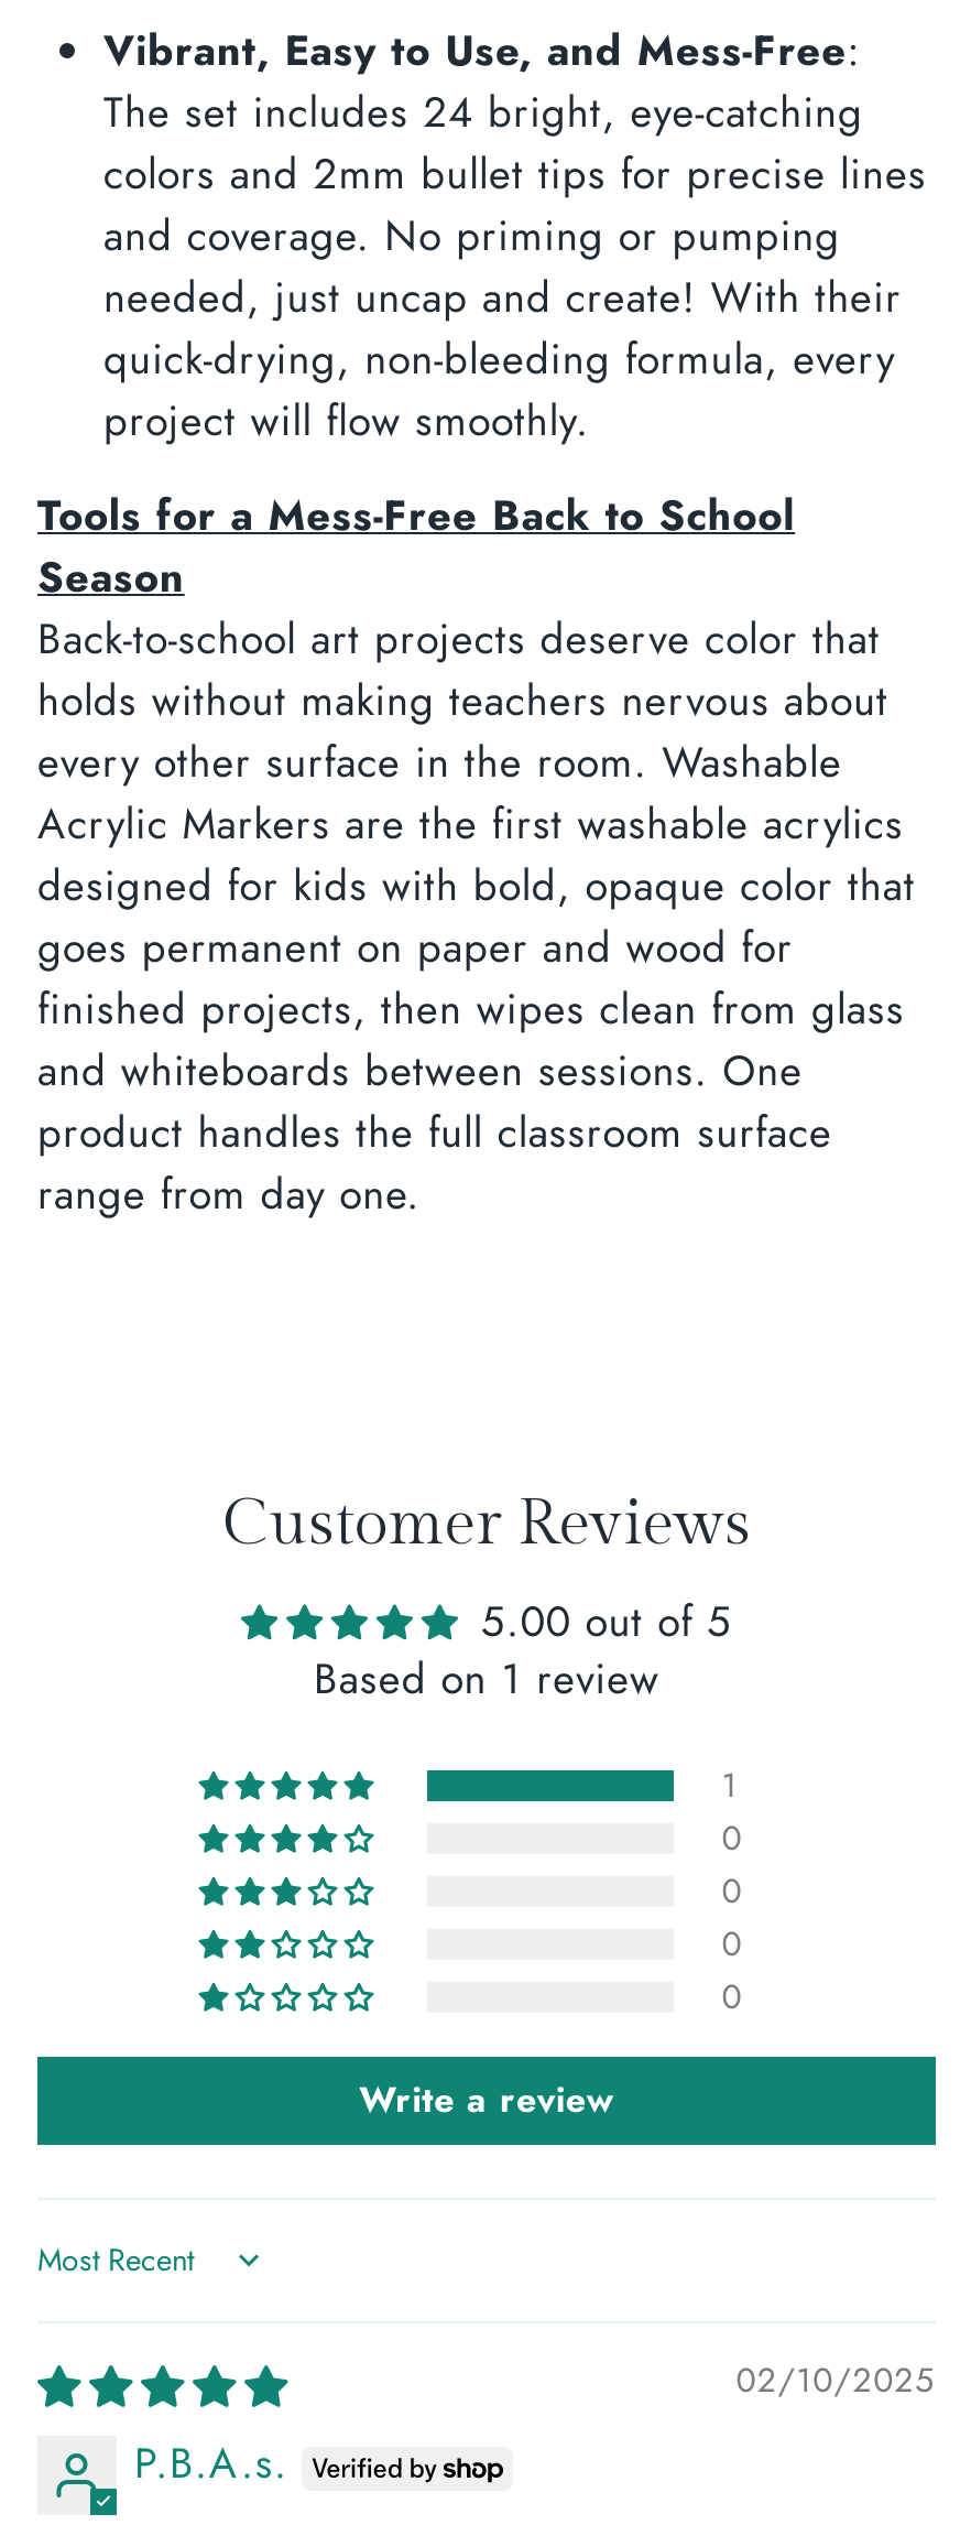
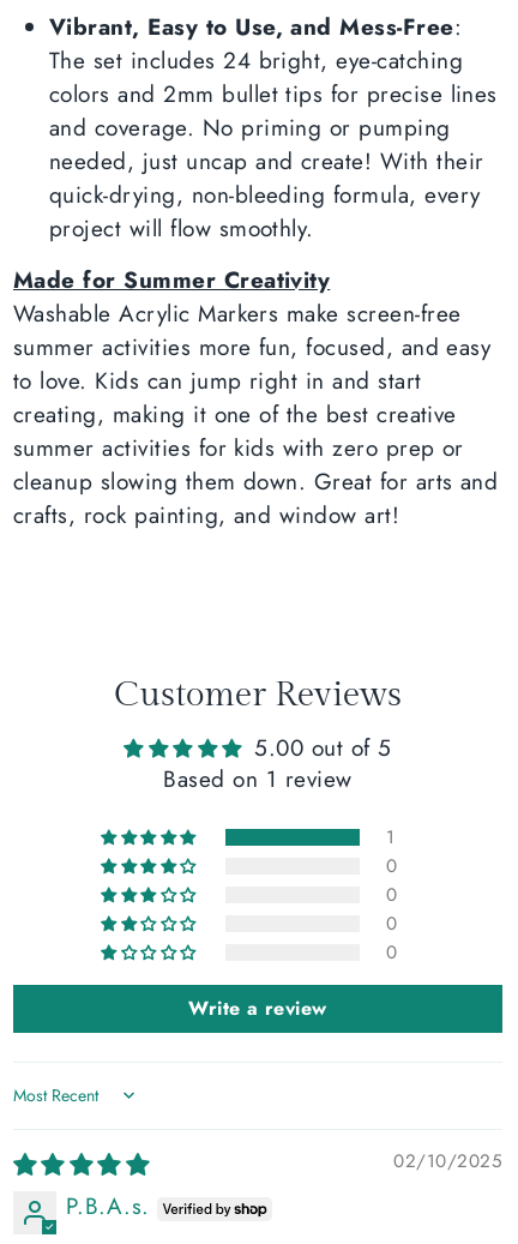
- Tools for a Mess-Free Back to School
- Season
- Back-to-school art projects deserve color that
- holds without making teachers nervous about
- every other surface in the room. Washable
- Acrylic Markers are the first washable acrylics
- designed for kids with bold, opaque color that
- goes permanent on paper and wood for
- finished projects, then wipes clean from glass
- and whiteboards between sessions. One
- product handles the full classroom surface
- range from day one.
+ Made for Summer Creativity
+ Washable Acrylic Markers make screen-free
+ summer activities more fun, focused, and easy
+ to love. Kids can jump right in and start
+ creating, making it one of the best creative
+ summer activities for kids with zero prep or
+ cleanup slowing them down. Great for arts and
+ crafts, rock painting, and window art!
